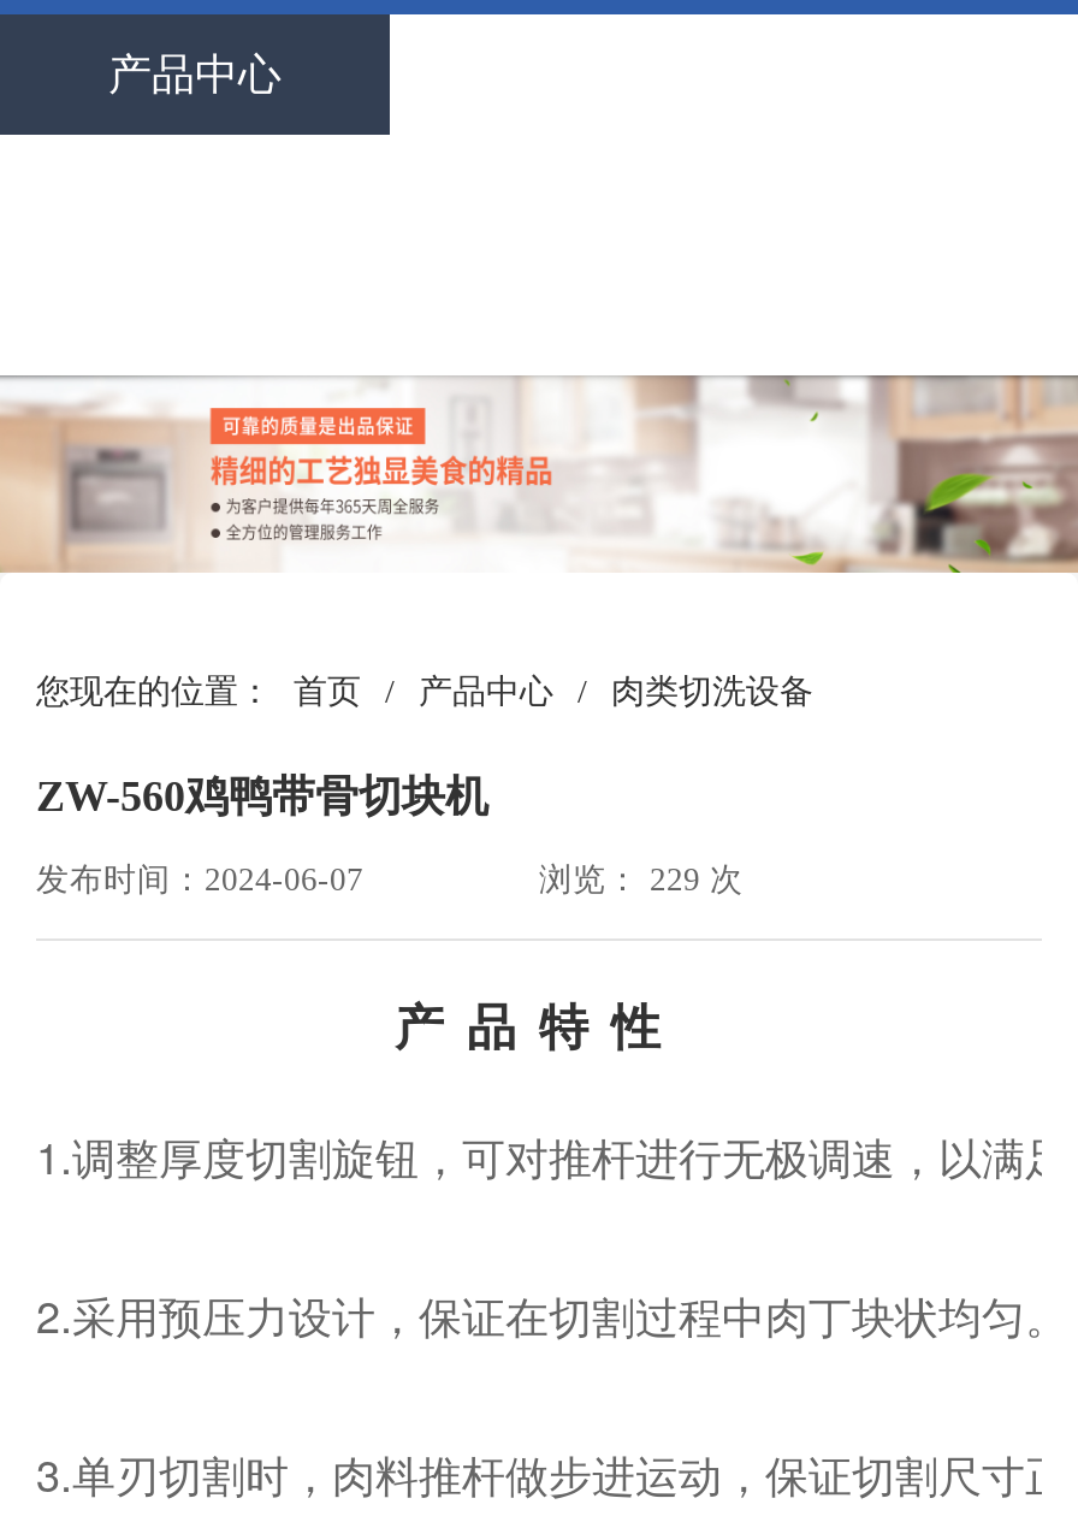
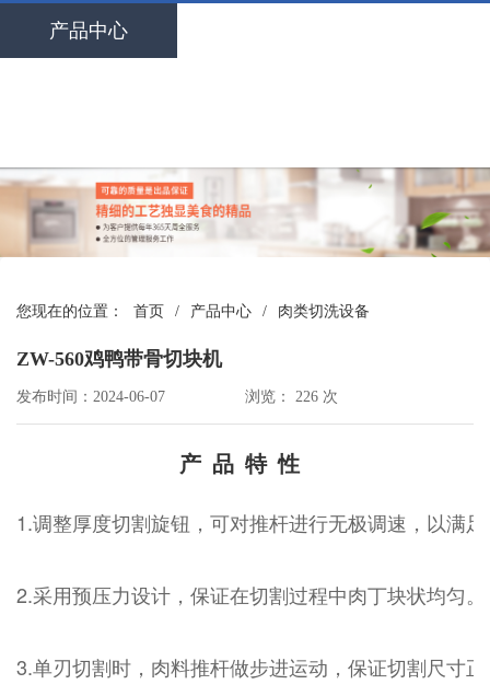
- 浏览：229次
+ 浏览：226次
